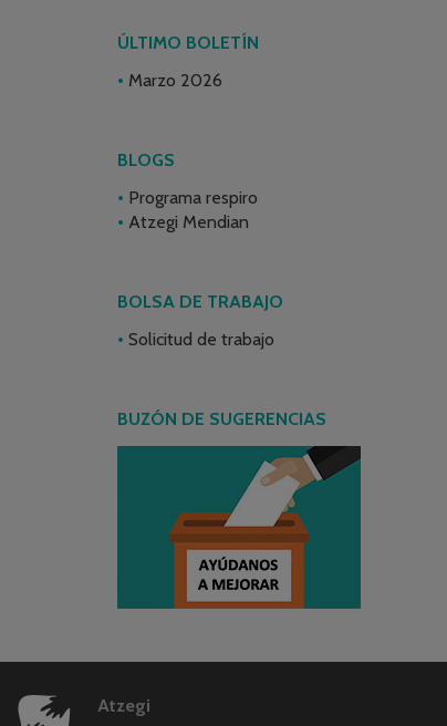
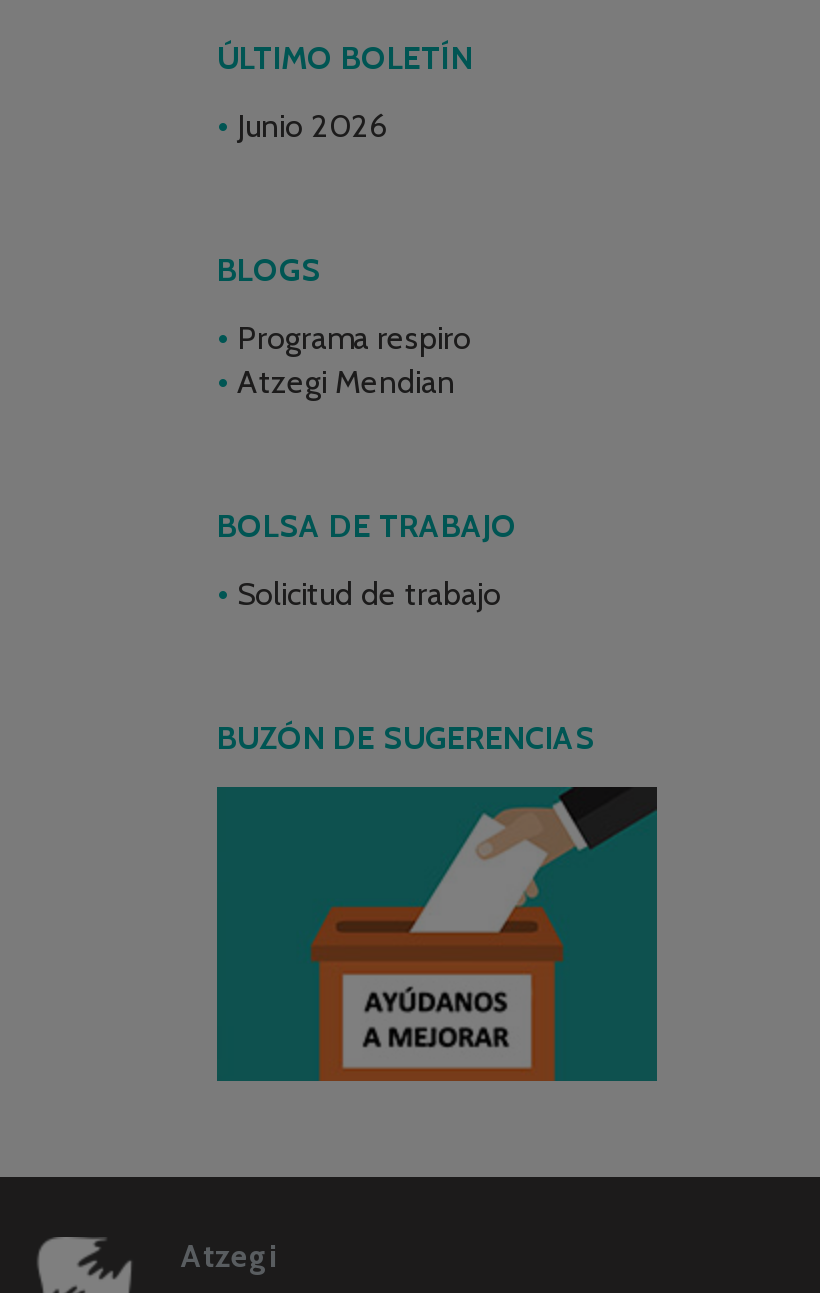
- Marzo 2026
+ Junio 2026
